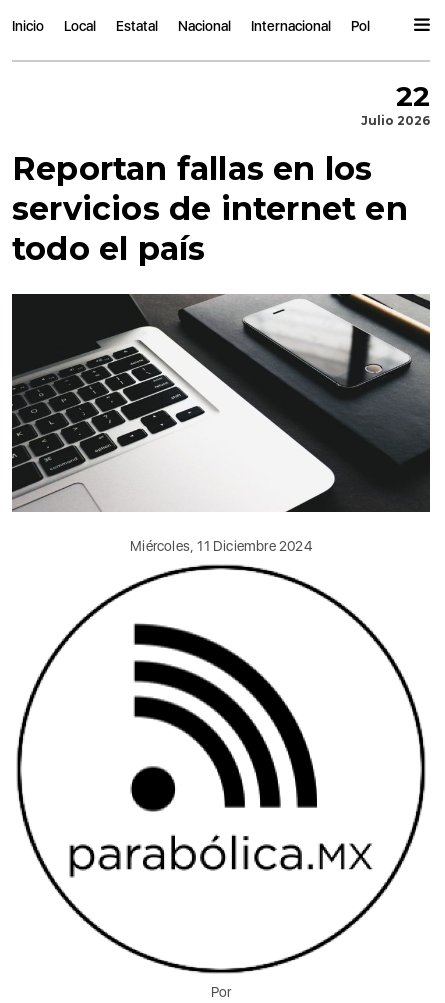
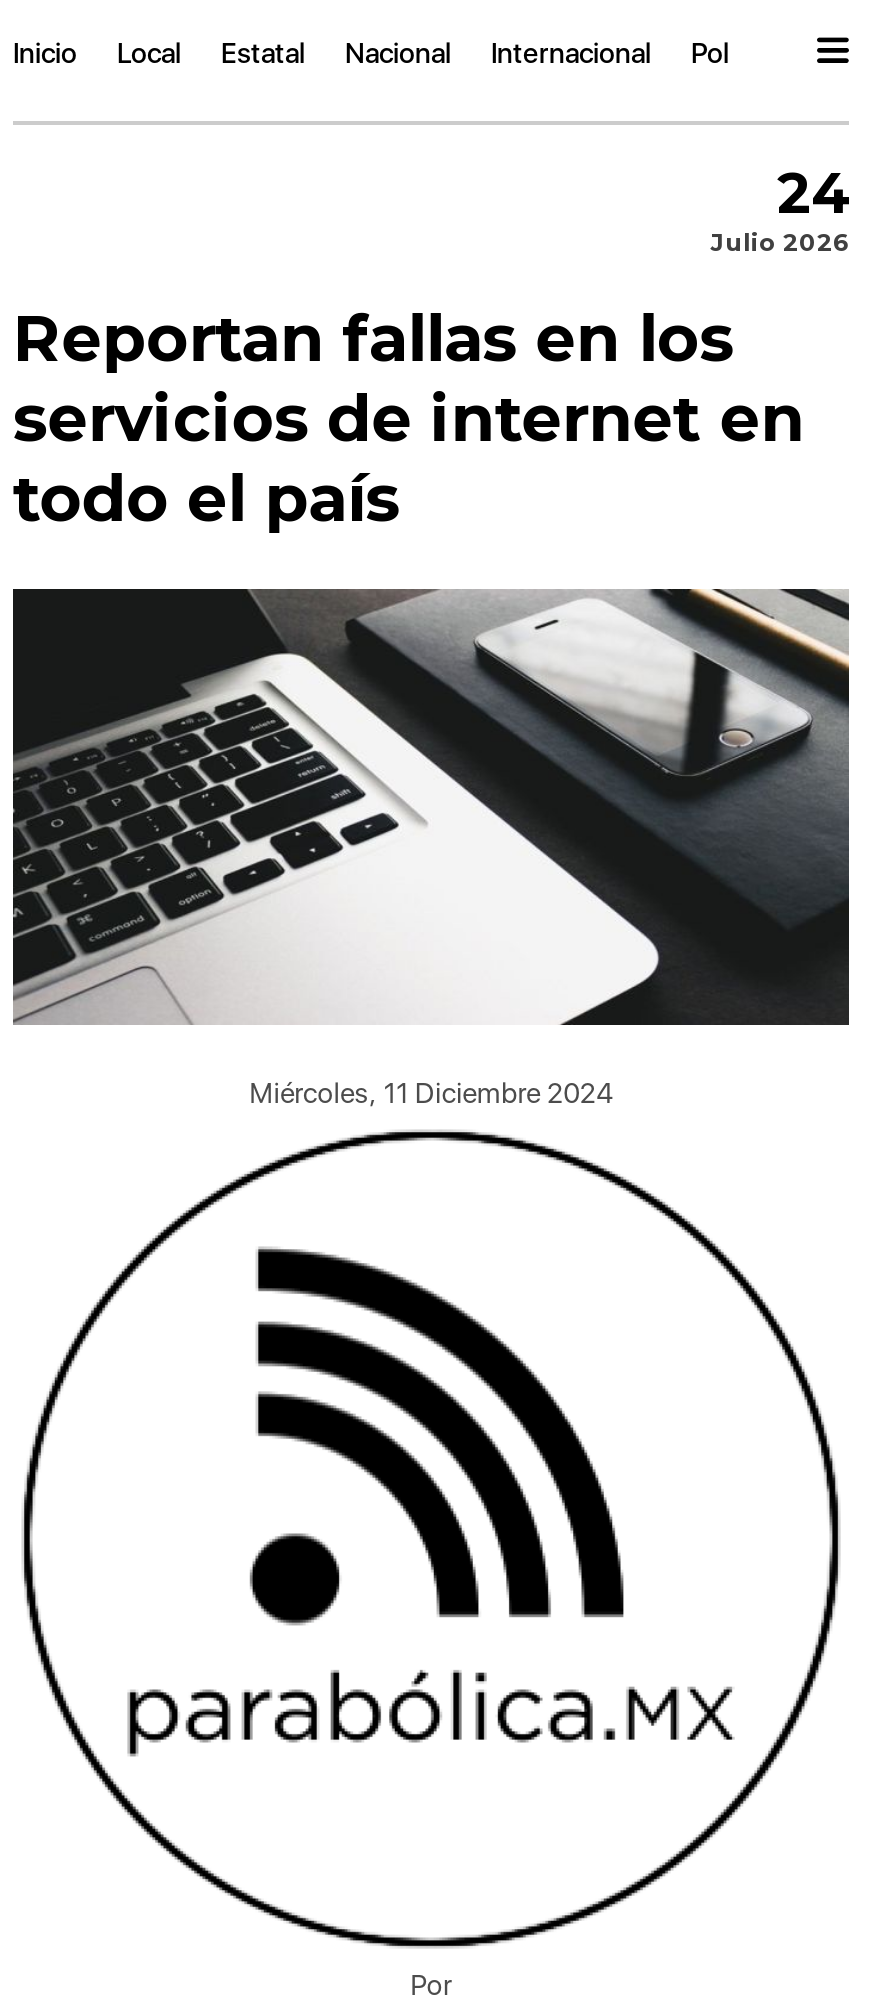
- 22
+ 24
